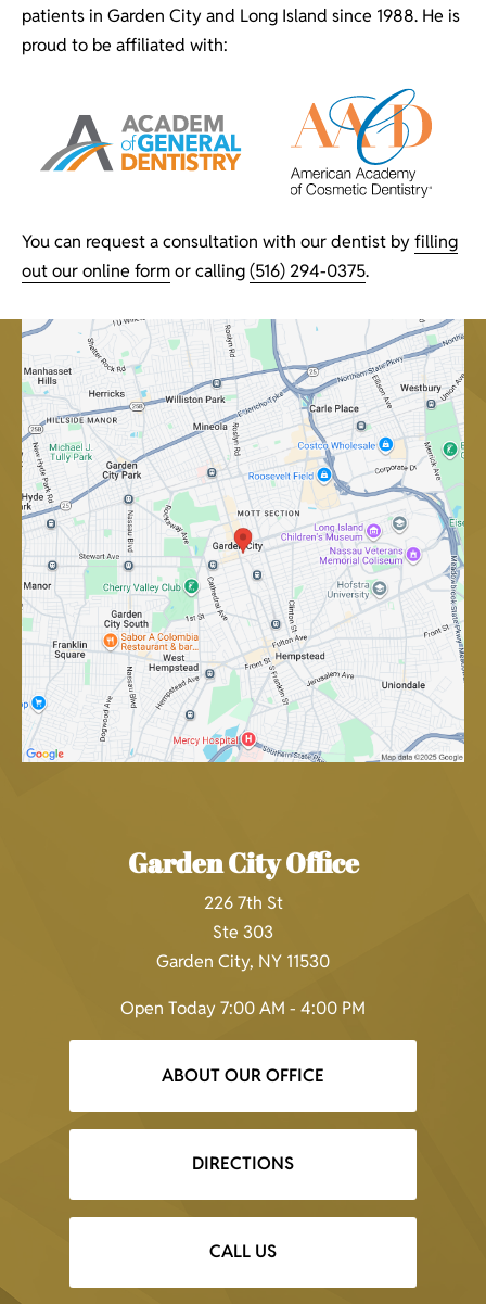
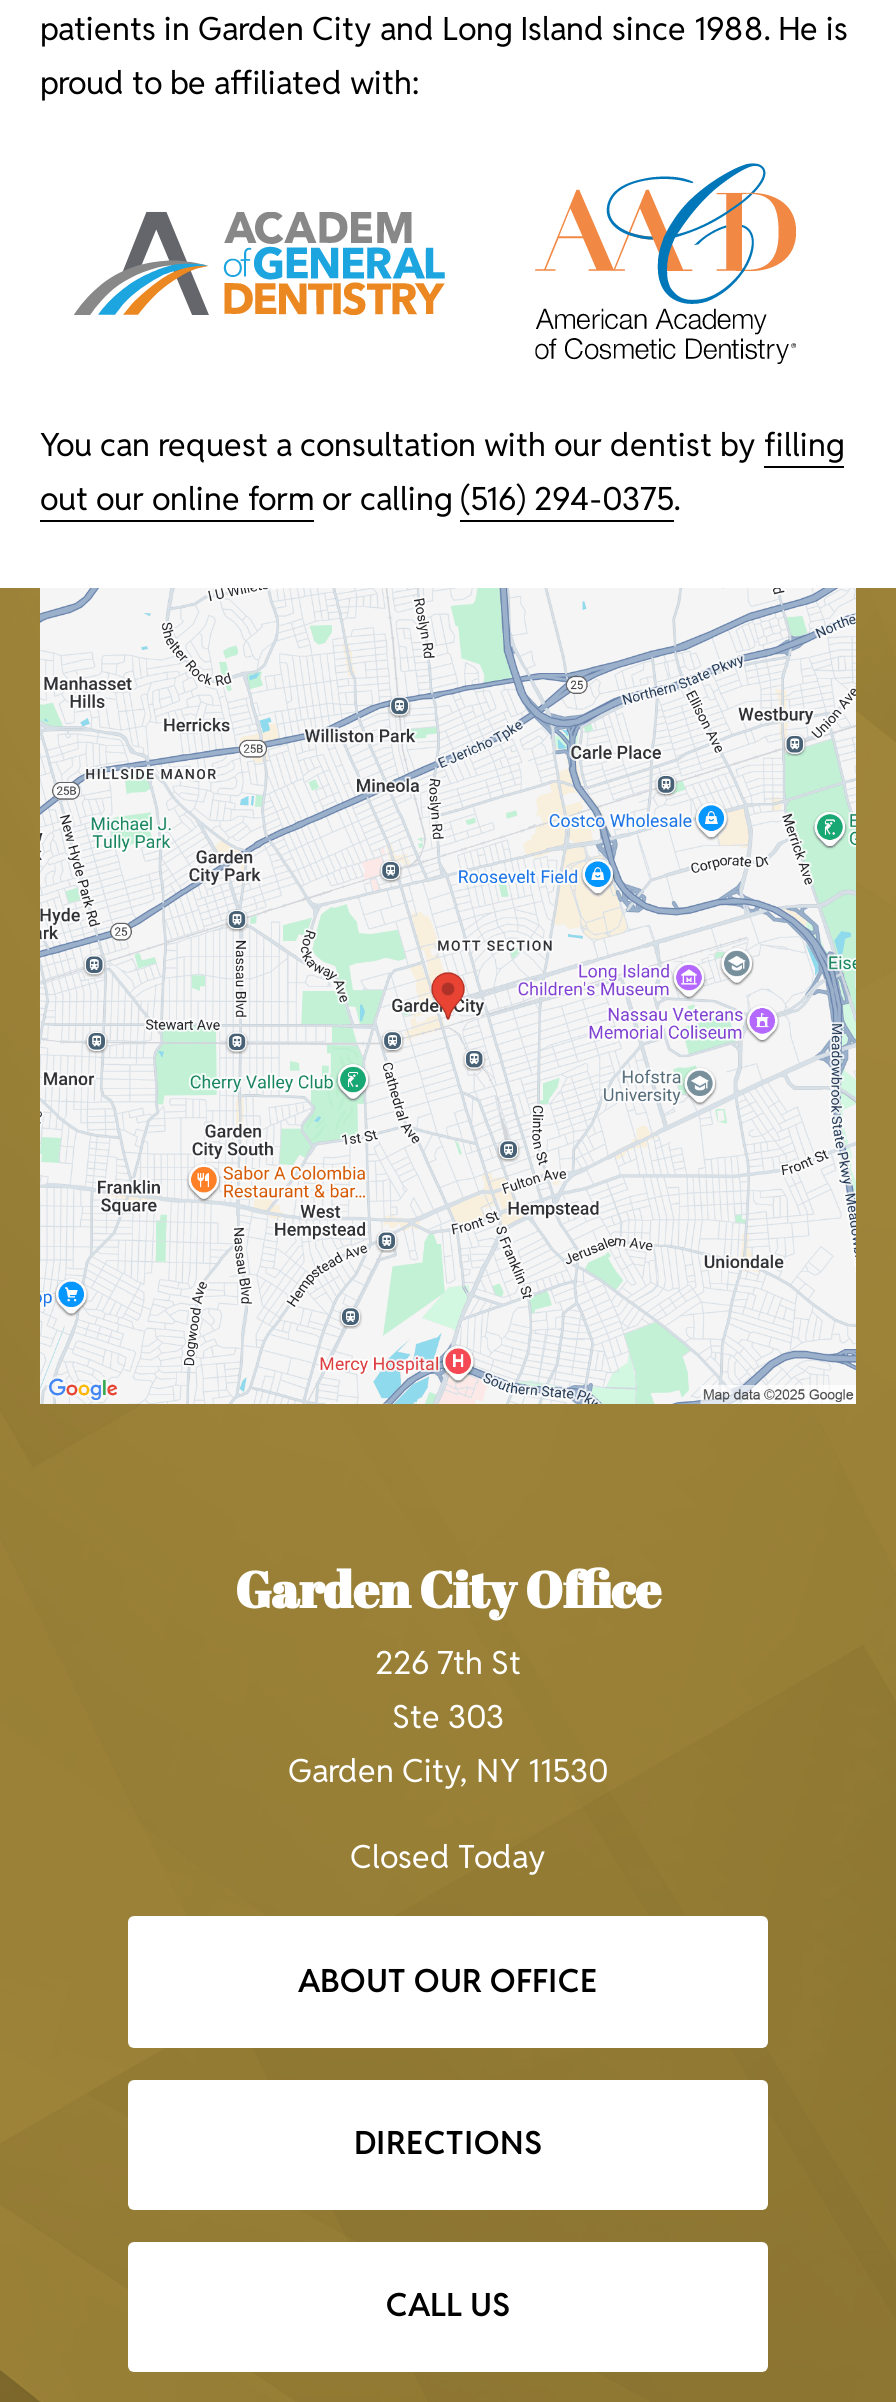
- Open Today 7:00 AM - 4:00 PM
+ Closed Today
